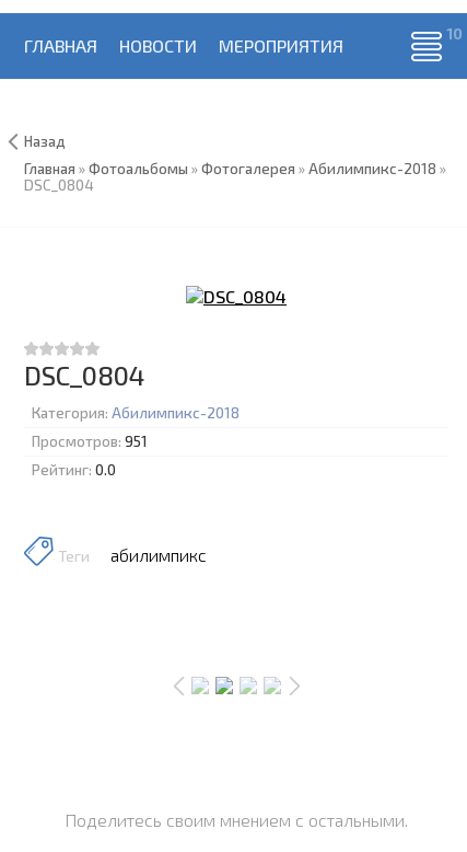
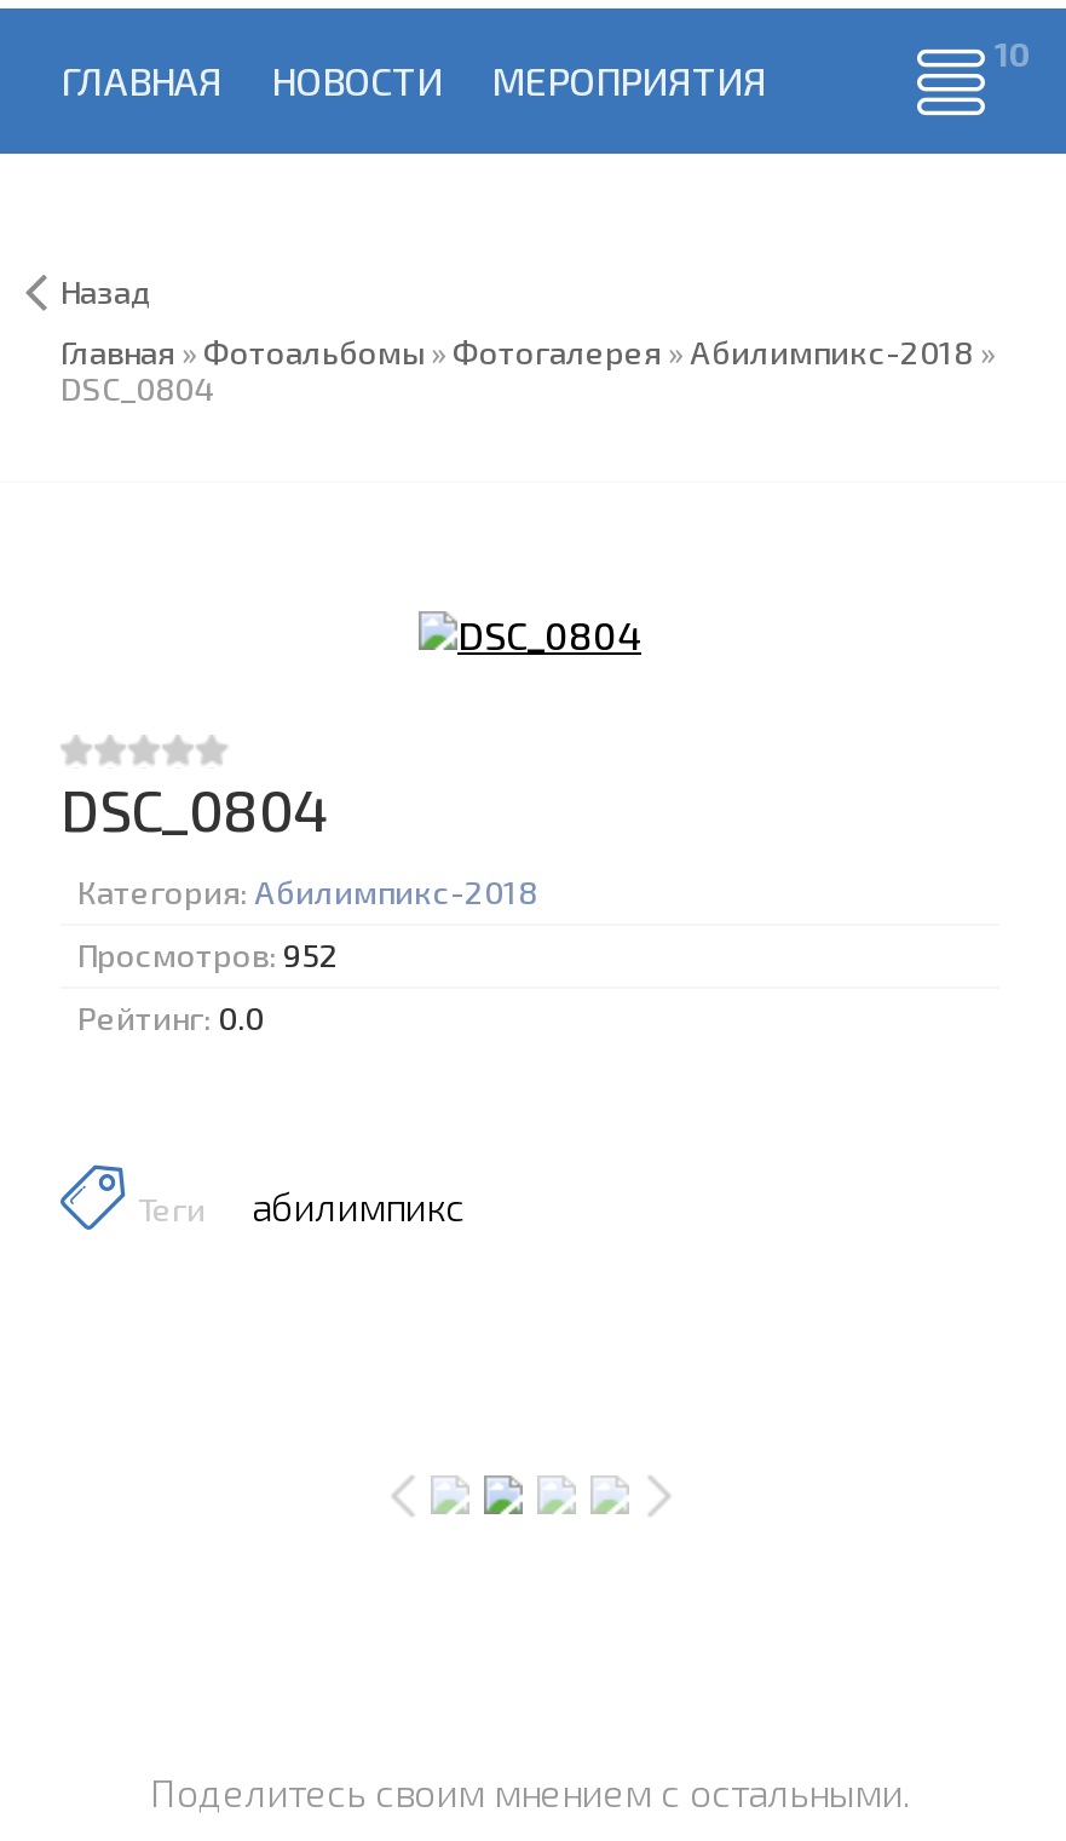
- Просмотров: 951
+ Просмотров: 952
